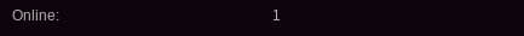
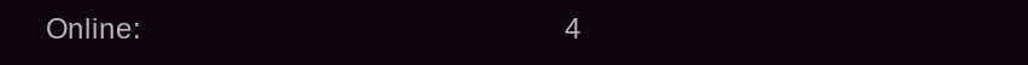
- 1
+ 4
